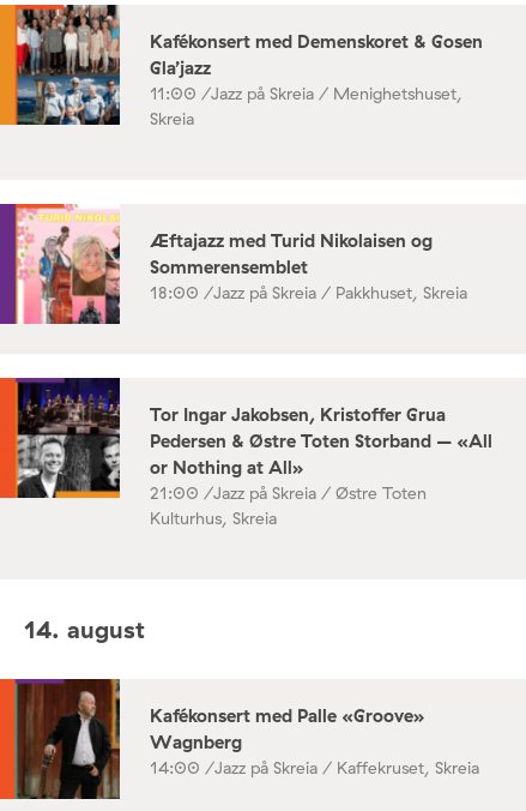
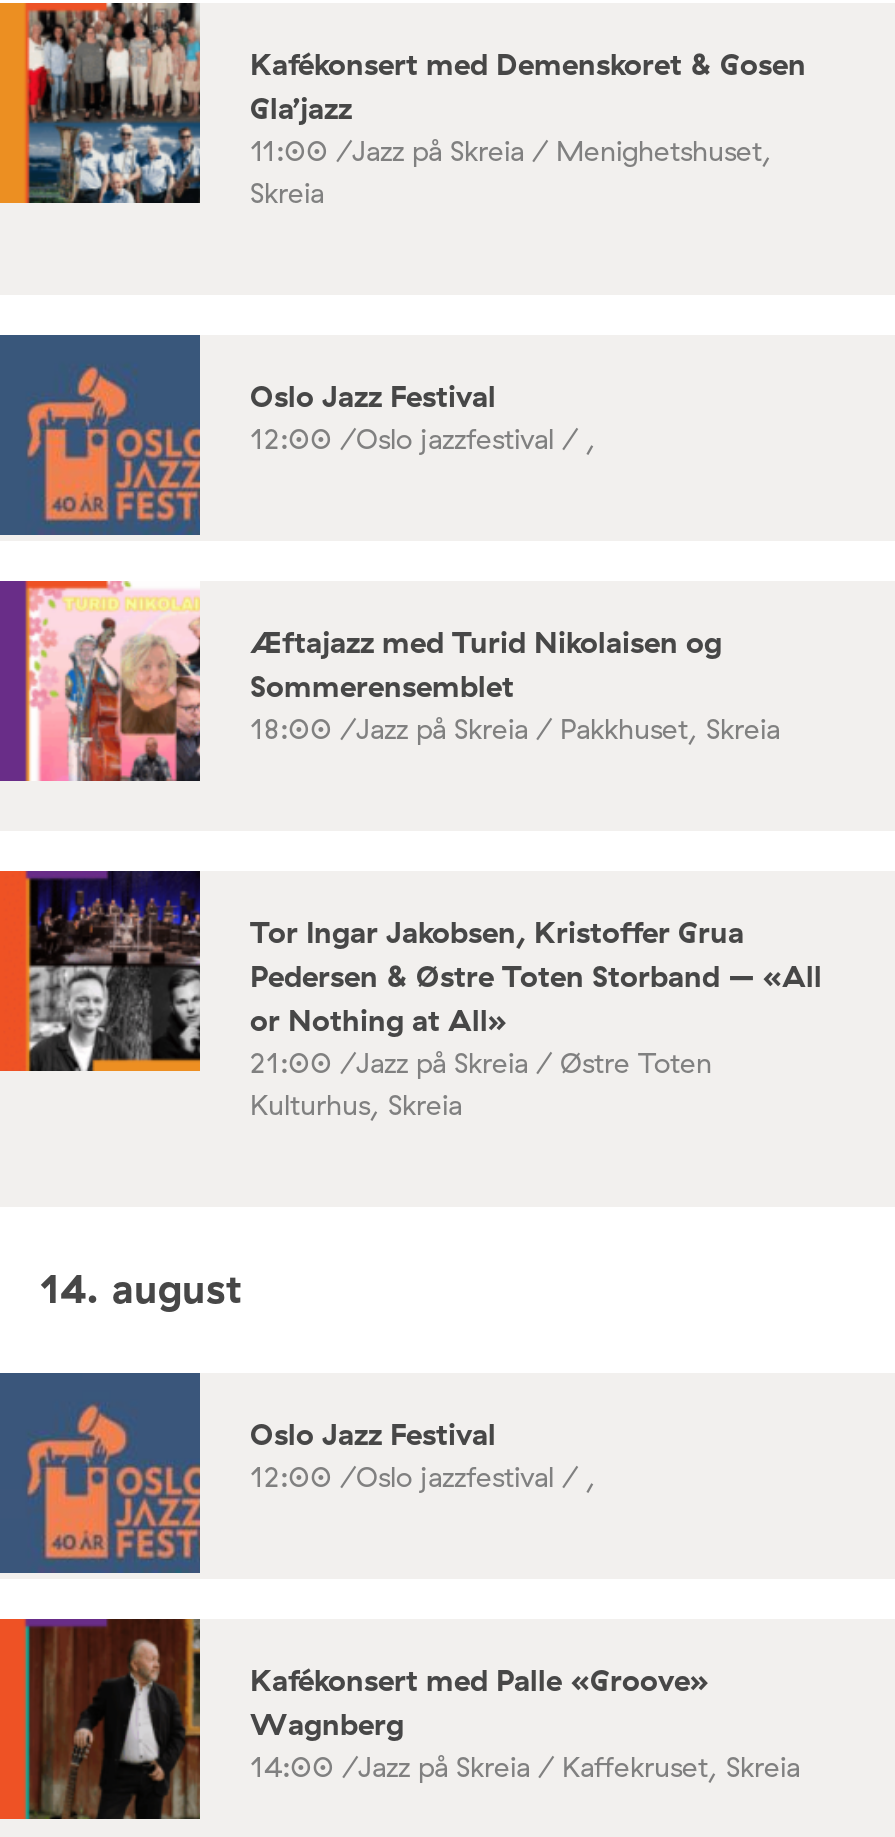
+ [image]
+ Oslo Jazz Festival
+ 12:00 /Oslo jazzfestival / ,

+ [image]
+ Oslo Jazz Festival
+ 12:00 /Oslo jazzfestival / ,
